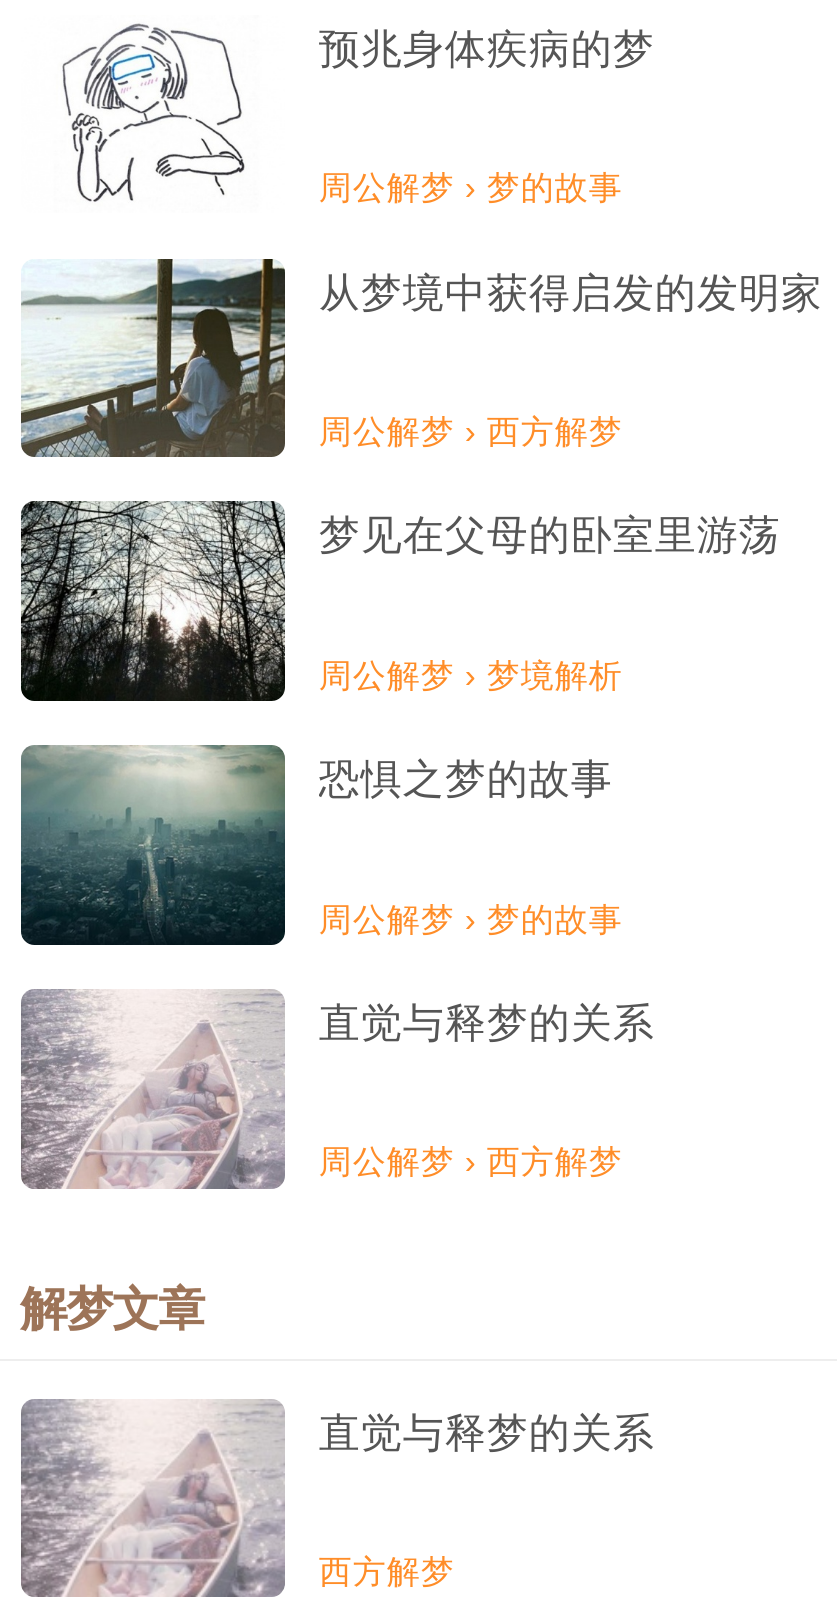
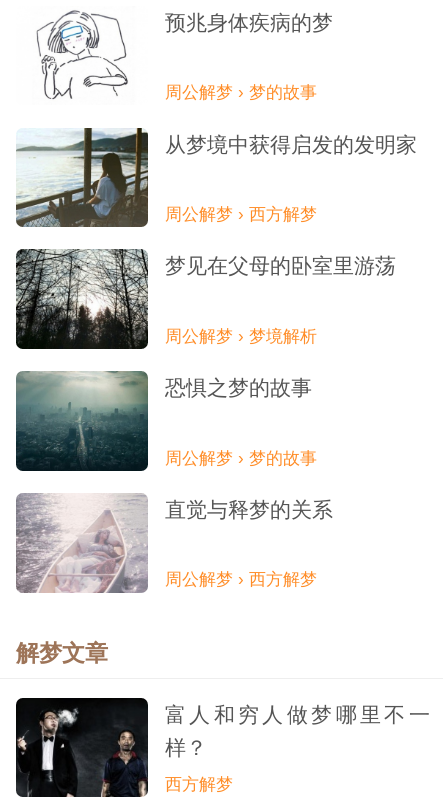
- [image]
- 直觉与释梦的关系
+ [image]
+ 富人和穷人做梦哪里不一
+ 样？
